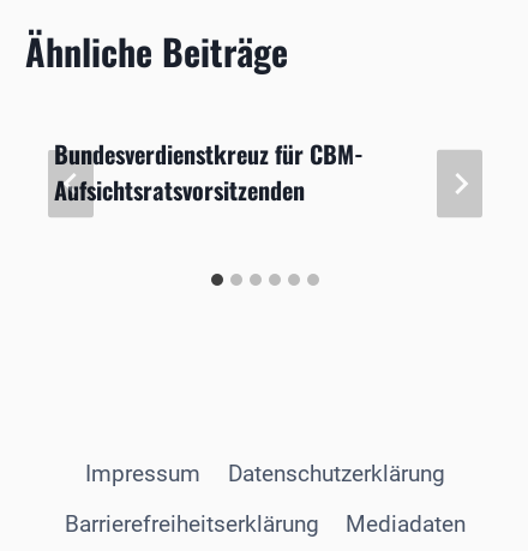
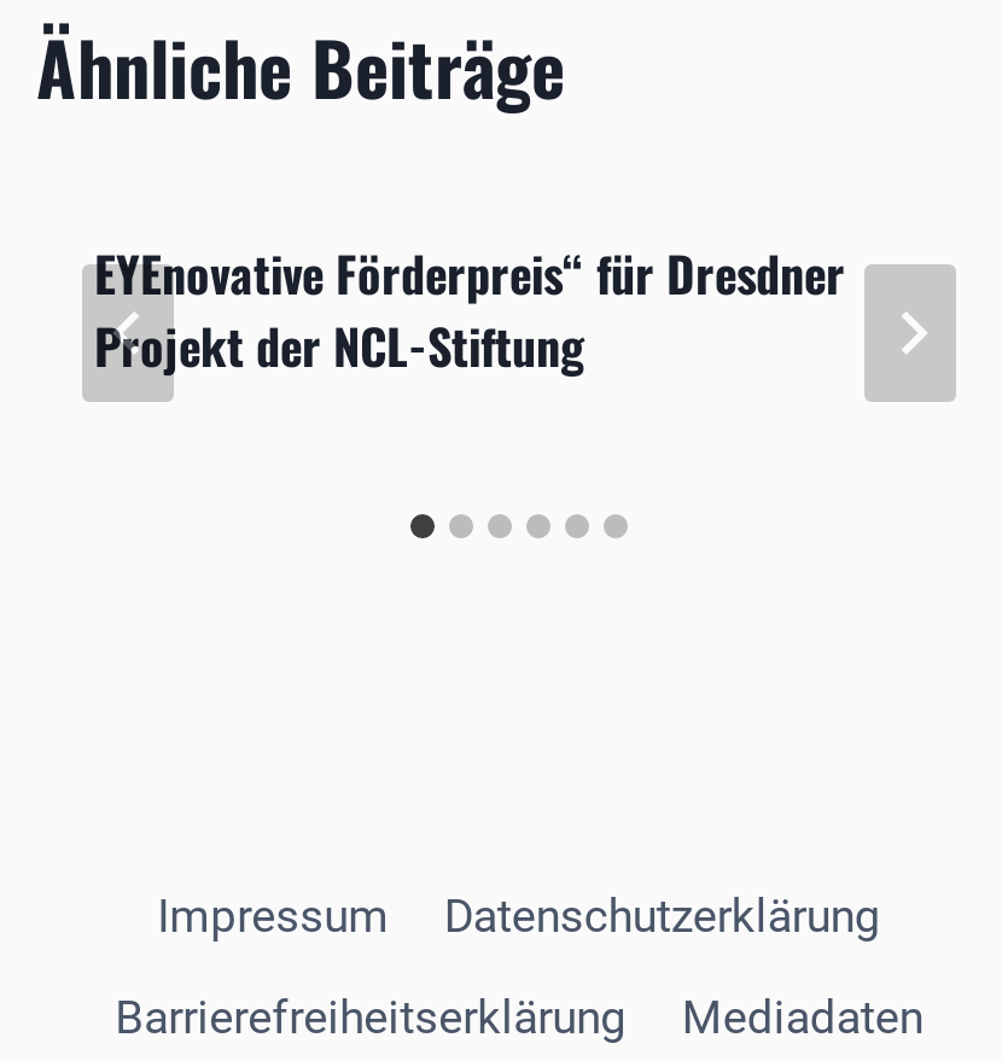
- Bundesverdienstkreuz für CBM-
- Aufsichtsratsvorsitzenden
+ EYEnovative Förderpreis“ für Dresdner
+ Projekt der NCL-Stiftung
